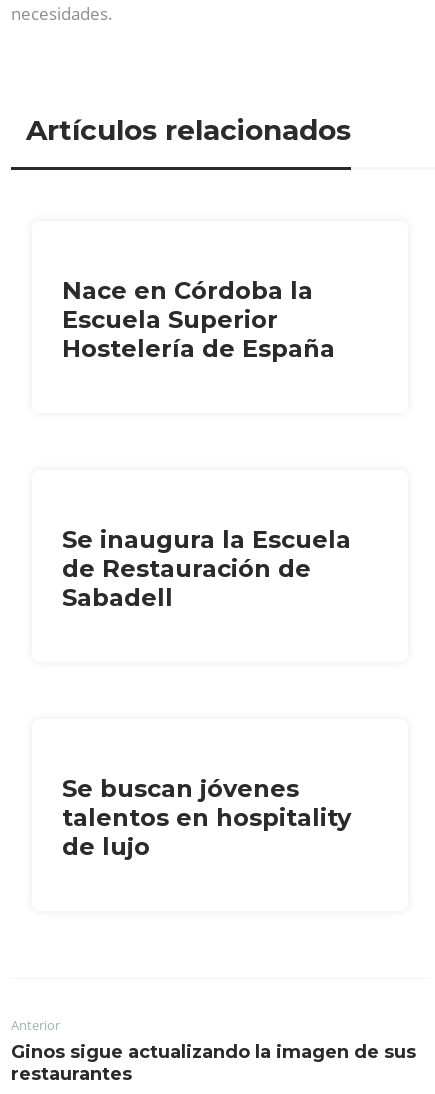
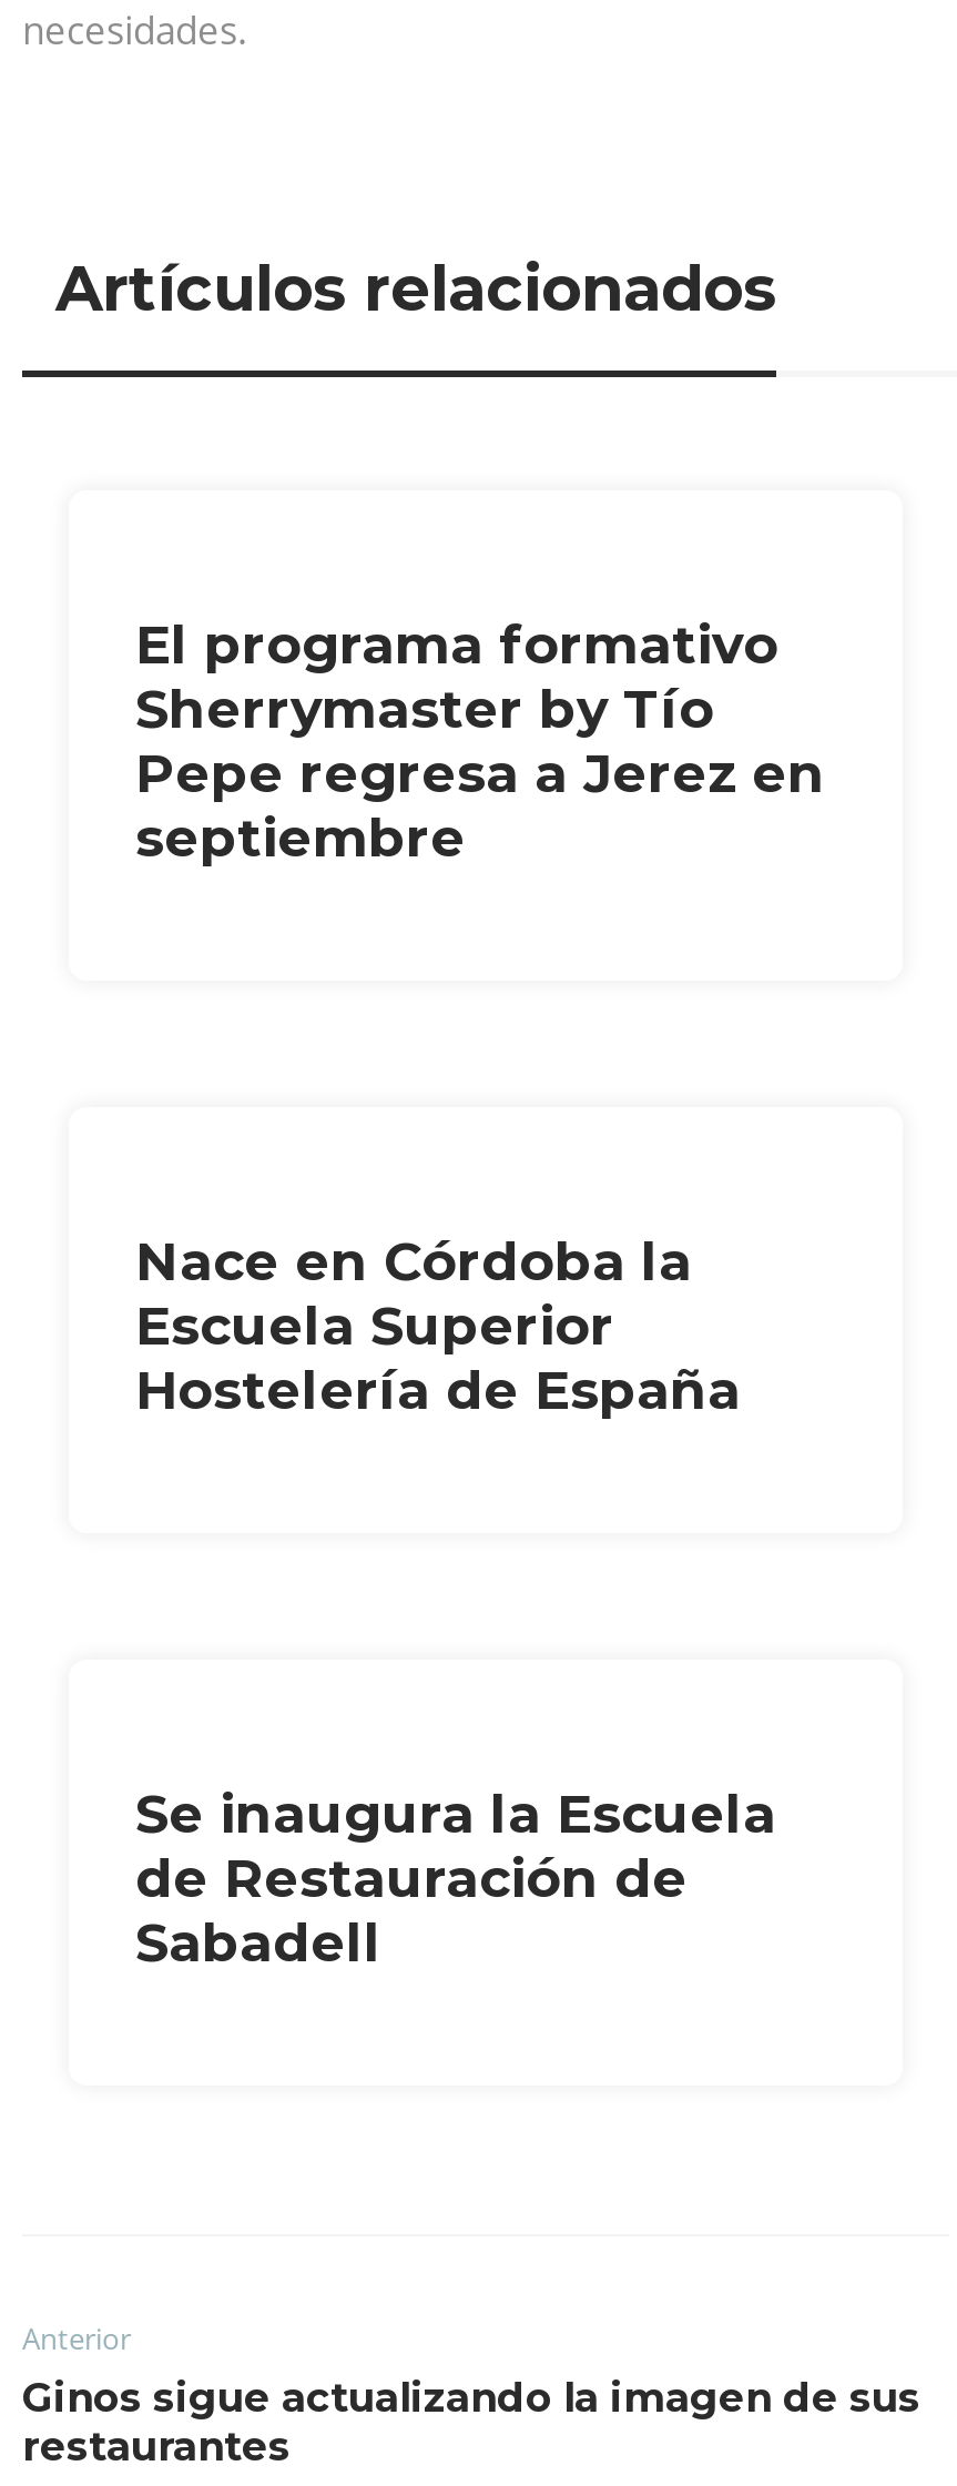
+ El programa formativo
+ Sherrymaster by Tío
+ Pepe regresa a Jerez en
+ septiembre

moved down: Nace en Córdoba la | Escuela Superior | Hostelería de España | Se inaugura la Escuela | de Restauración de | Sabadell

- Se buscan jóvenes
- talentos en hospitality
- de lujo
